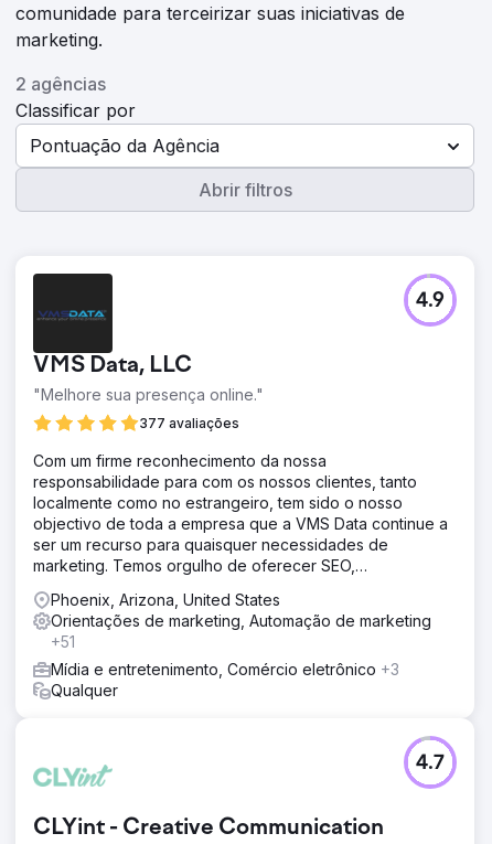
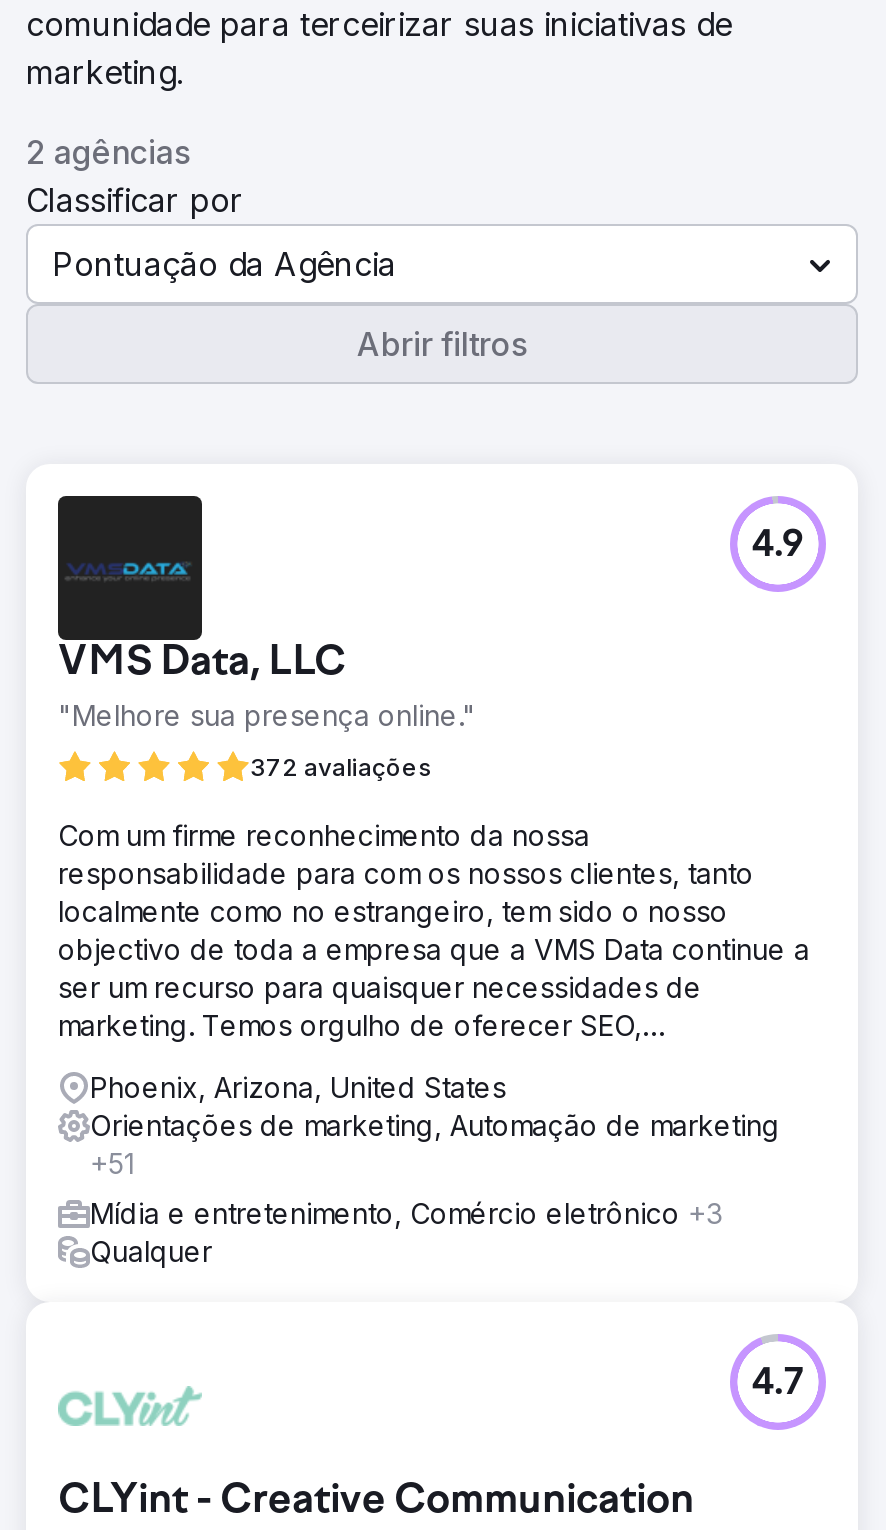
- 377 avaliações
+ 372 avaliações
